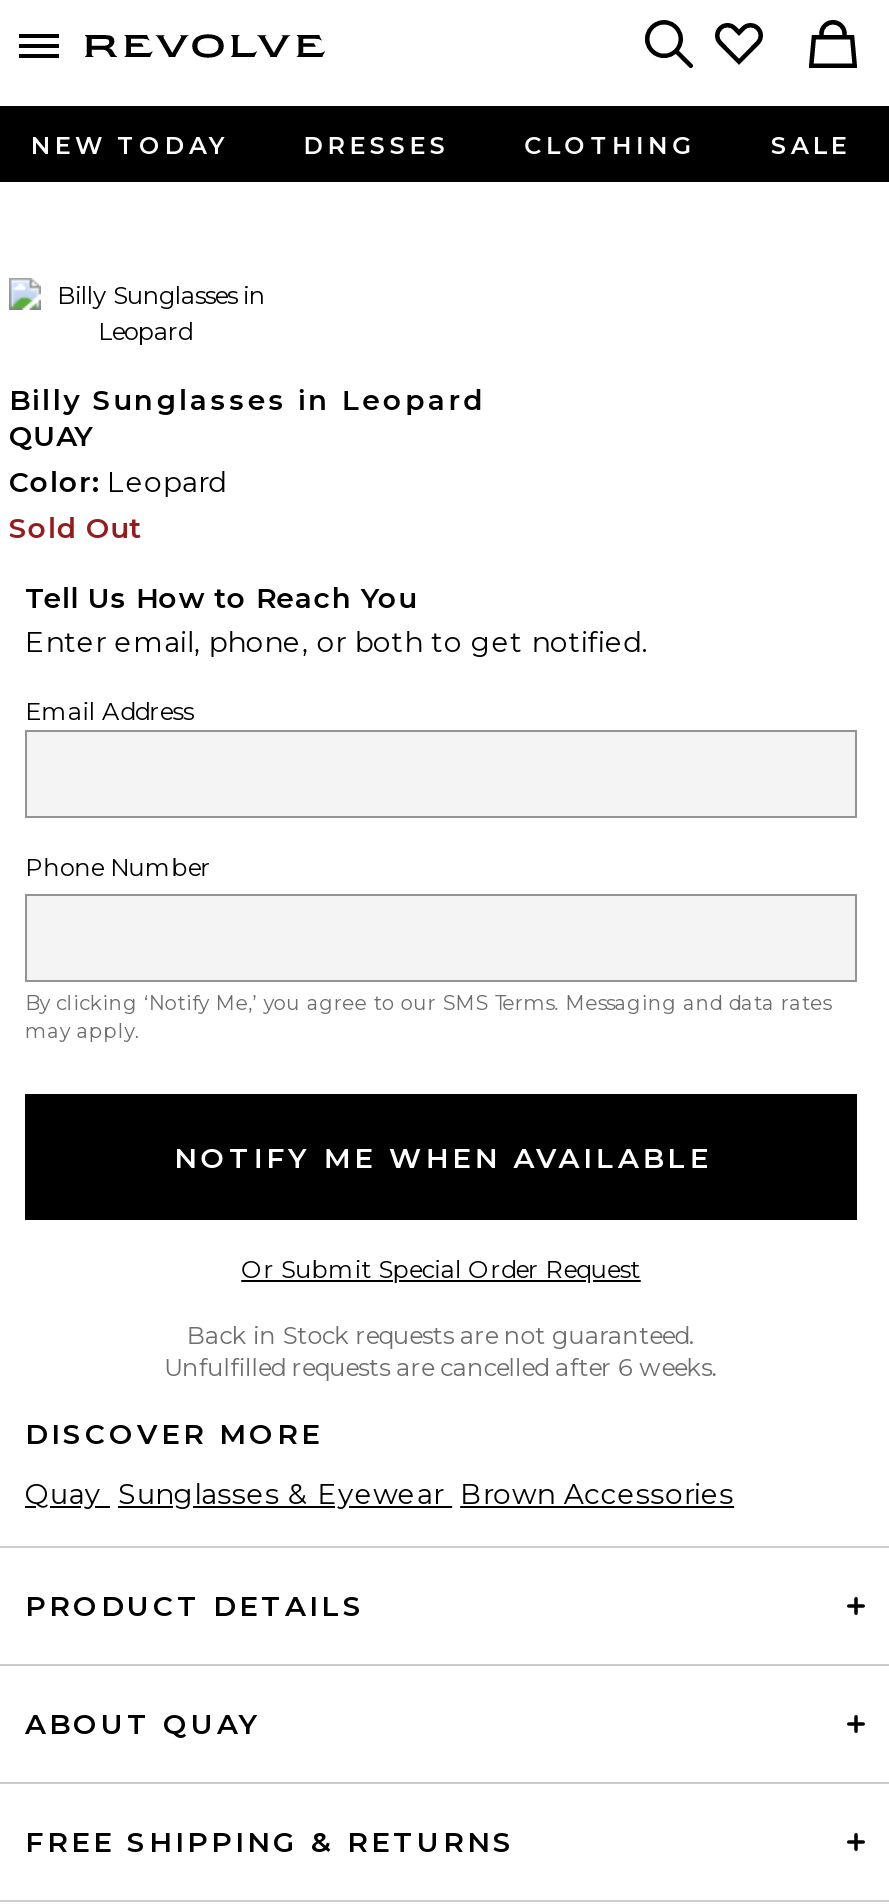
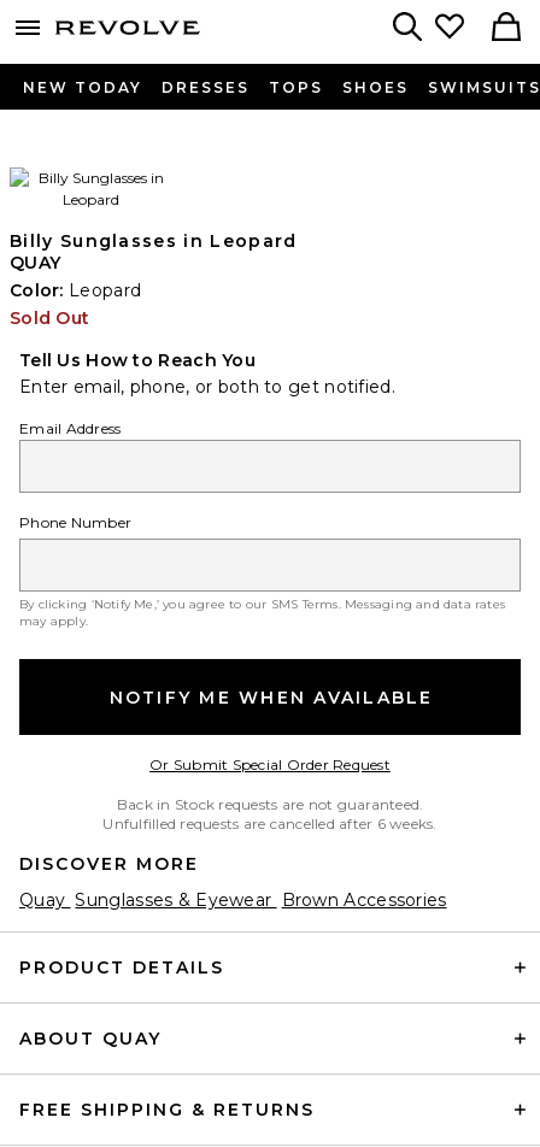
- CLOTHING
- SALE
+ TOPS
+ SHOES
+ SWIMSUITS
